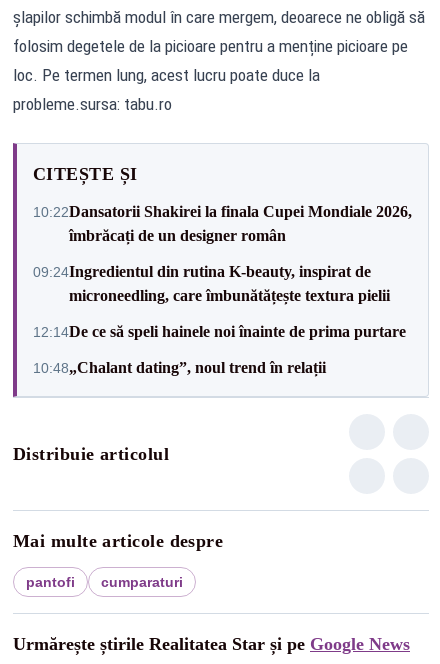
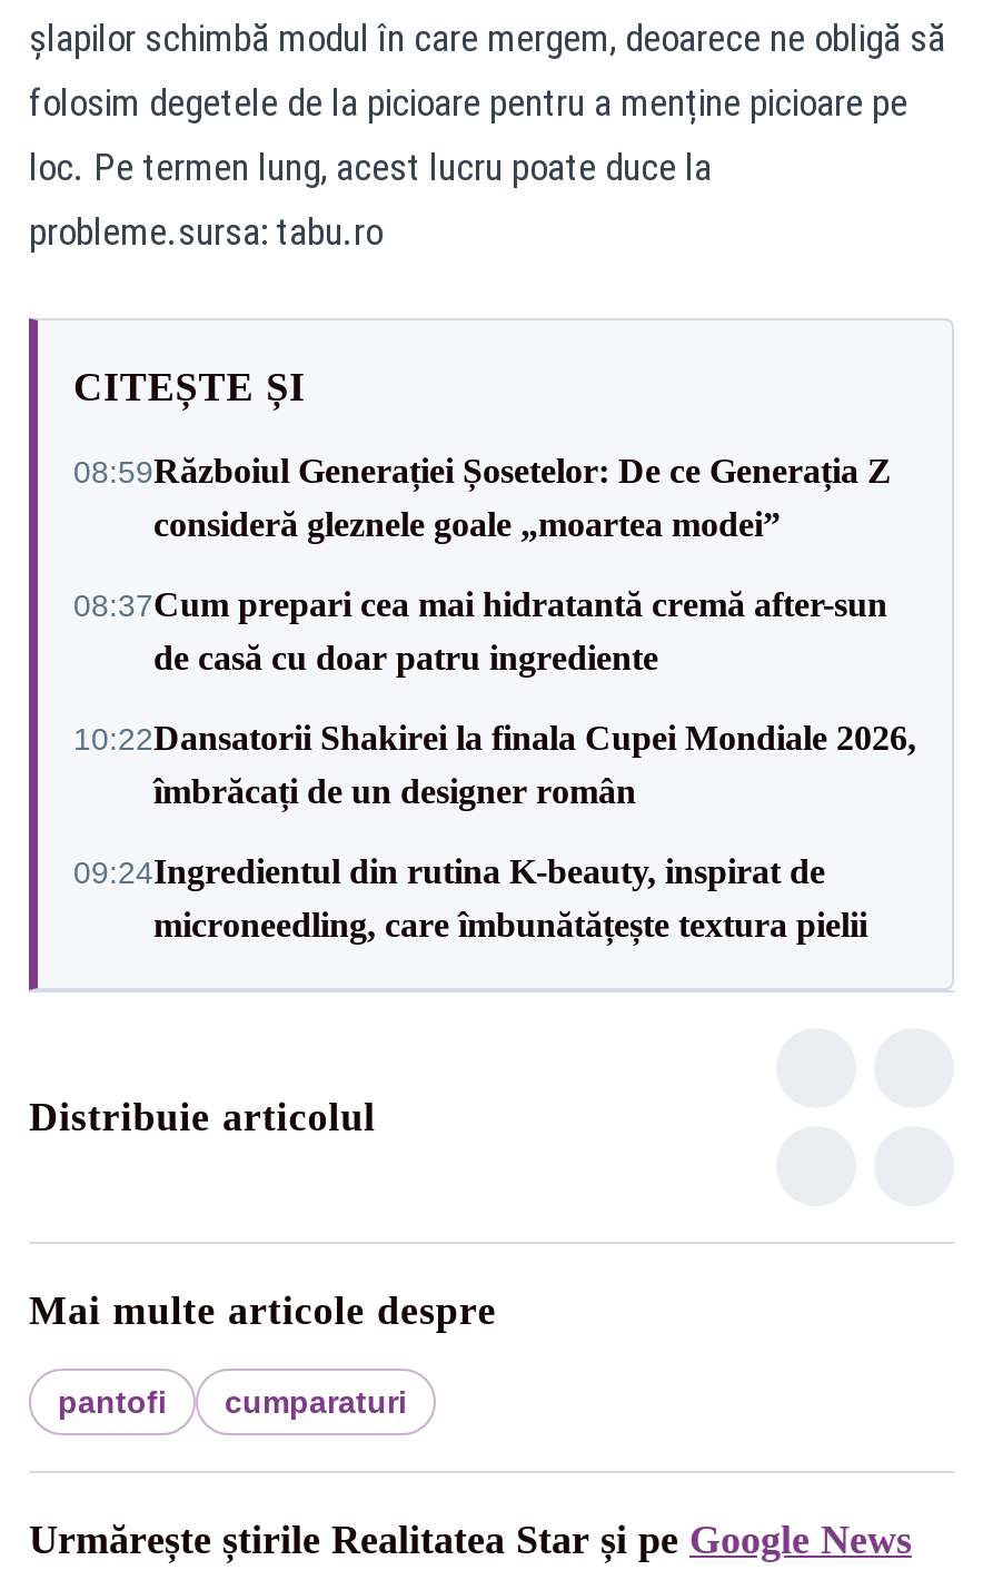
+ 08:59Războiul Generației Șosetelor: De ce Generația Z
+ consideră gleznele goale „moartea modei”
+ 08:37Cum prepari cea mai hidratantă cremă after-sun
+ de casă cu doar patru ingrediente

moved down: 10:22Dansatorii Shakirei la finala Cupei Mondiale 2026, | îmbrăcați de un designer român | 09:24Ingredientul din rutina K-beauty, inspirat de | microneedling, care îmbunătățește textura pielii

- 12:14De ce să speli hainele noi înainte de prima purtare
- 10:48„Chalant dating”, noul trend în relații
